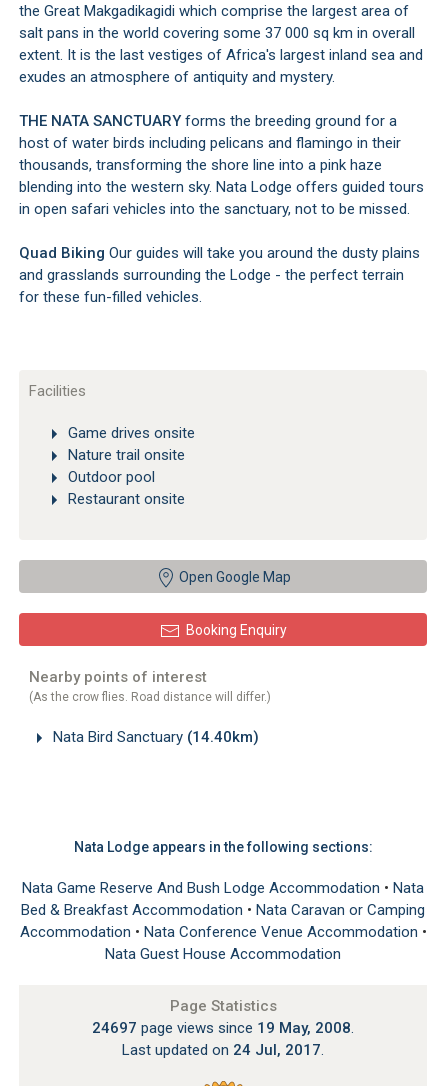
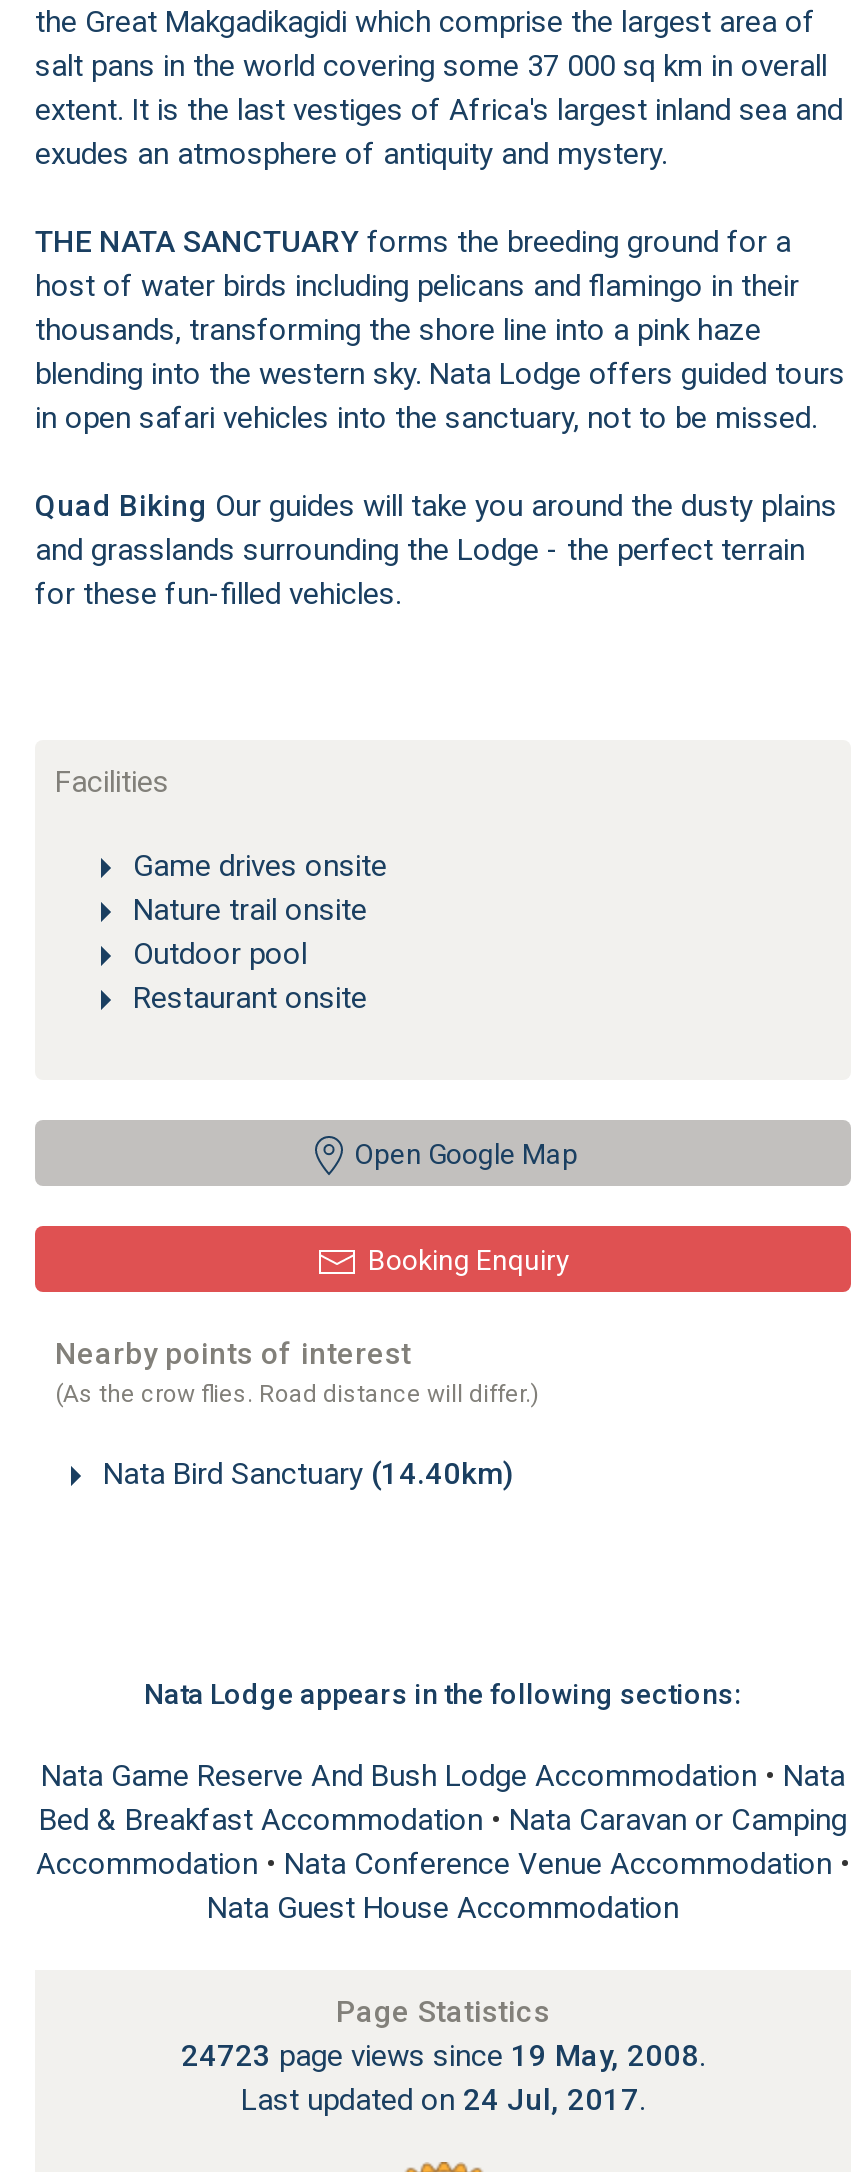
- 24697 page views since 19 May, 2008.
+ 24723 page views since 19 May, 2008.
